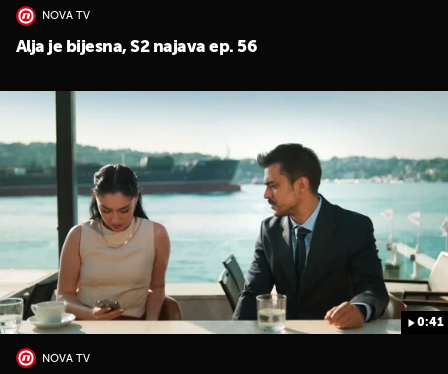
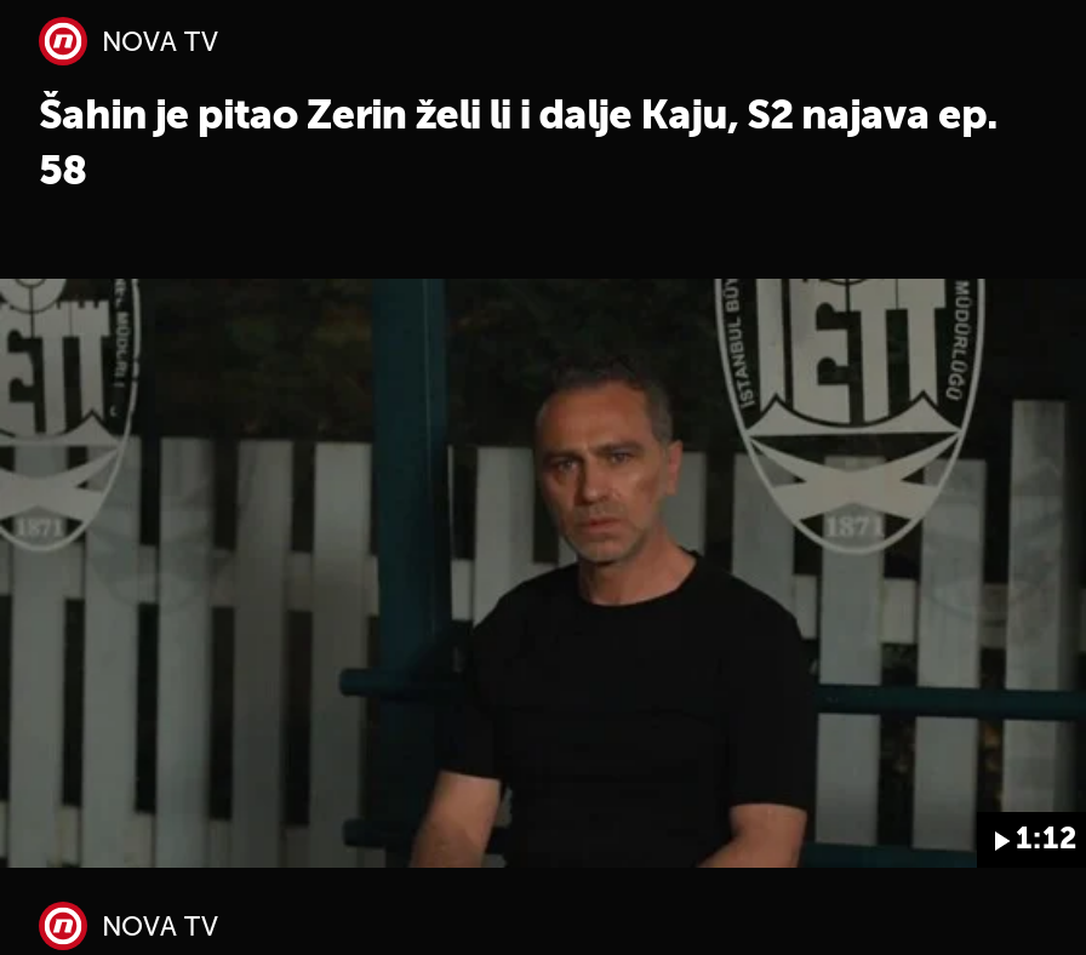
- Alja je bijesna, S2 najava ep. 56
+ Šahin je pitao Zerin želi li i dalje Kaju, S2 najava ep.
+ 58

- [image]
- 0:41
+ [image]
+ 1:12
